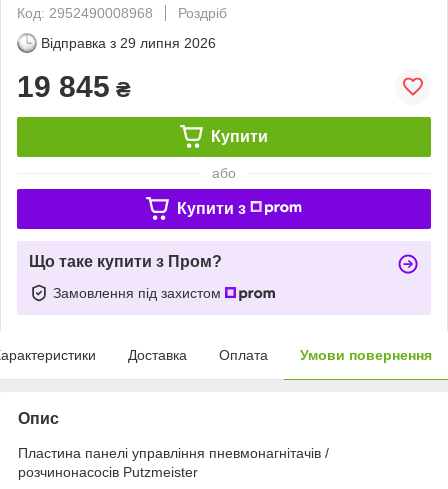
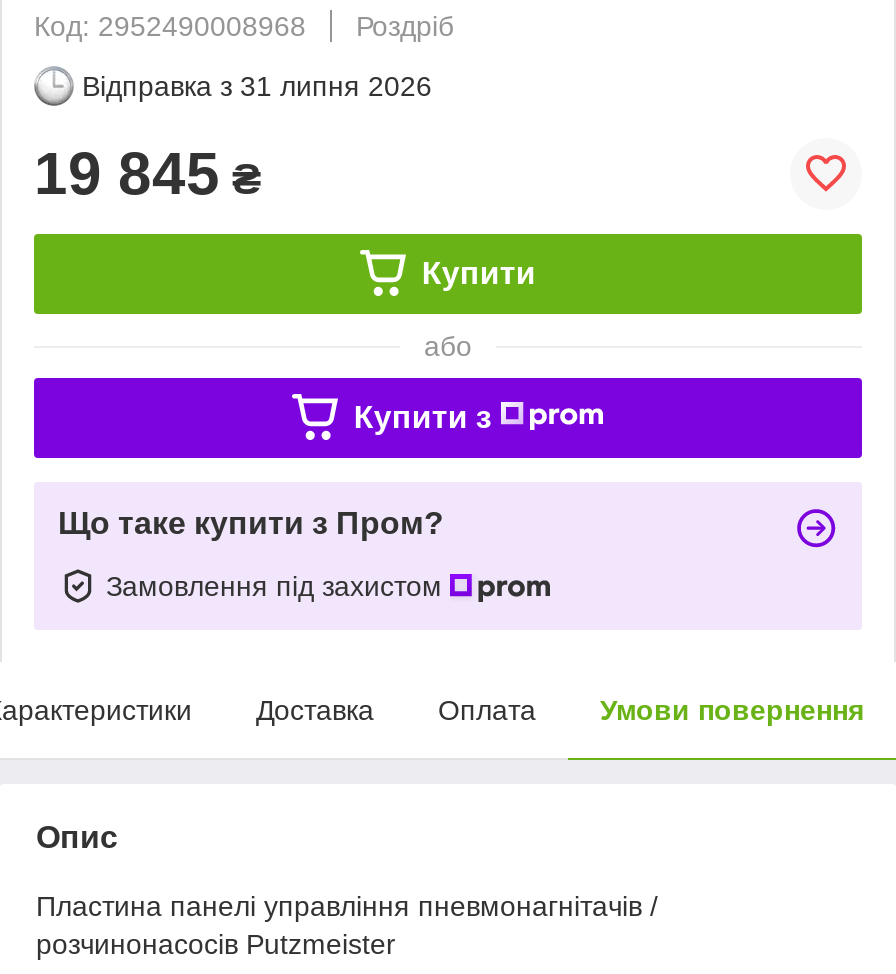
- Відправка з 29 липня 2026
+ Відправка з 31 липня 2026
